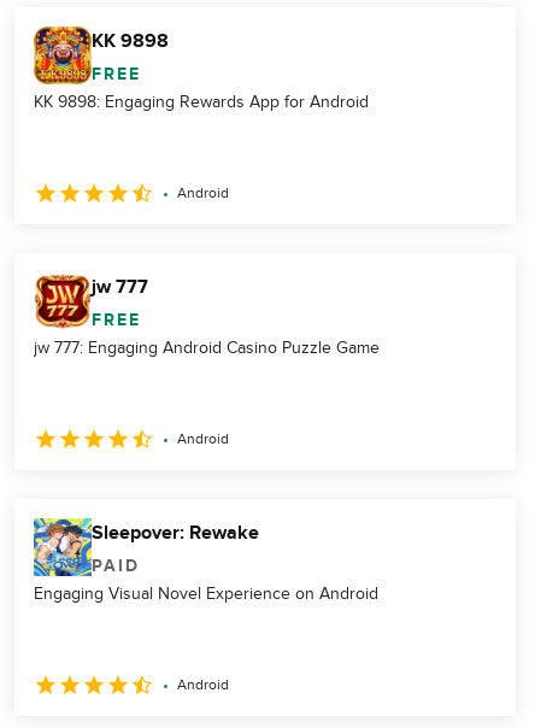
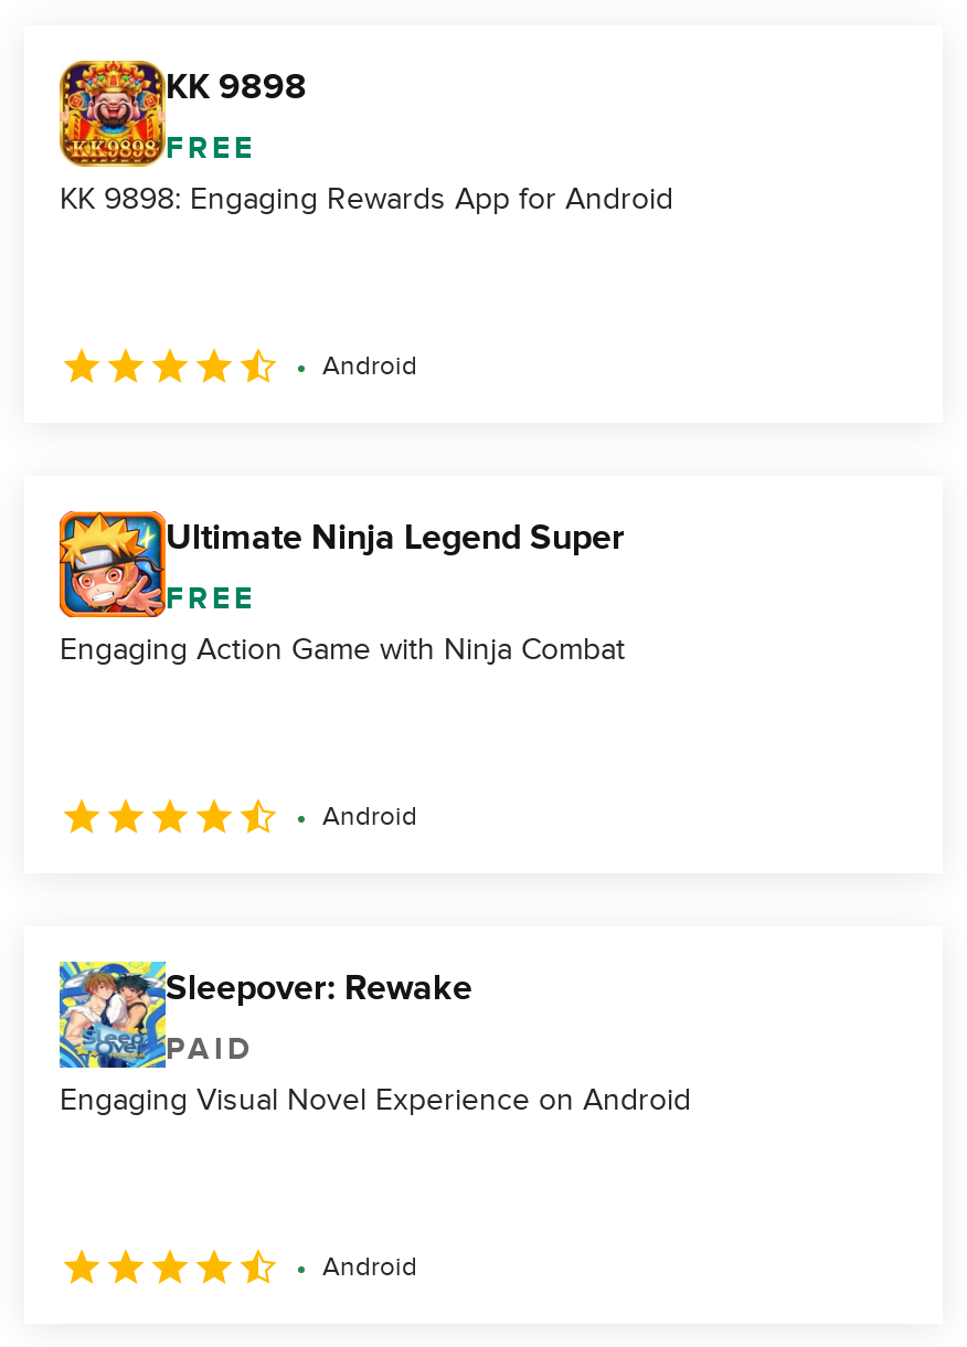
- [image]
- jw 777
+ [image]
+ Ultimate Ninja Legend Super

- jw 777: Engaging Android Casino Puzzle Game
+ Engaging Action Game with Ninja Combat
